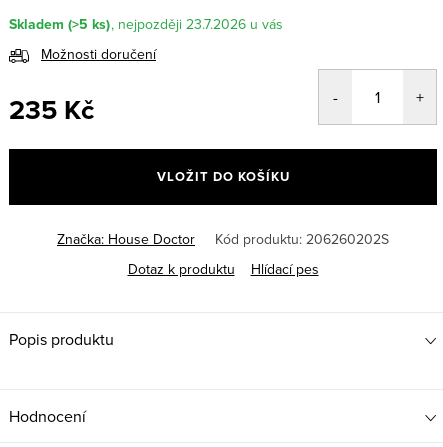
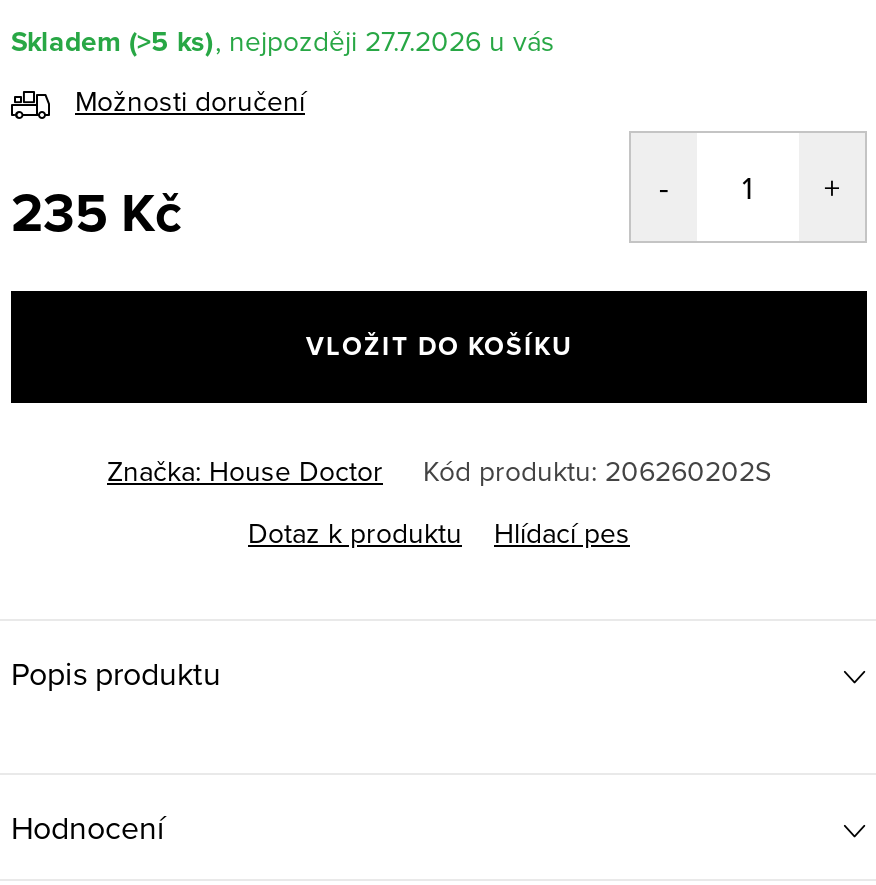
- 23.7.2026
+ 27.7.2026
